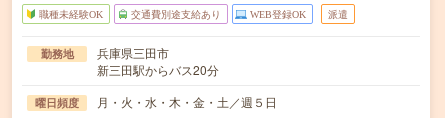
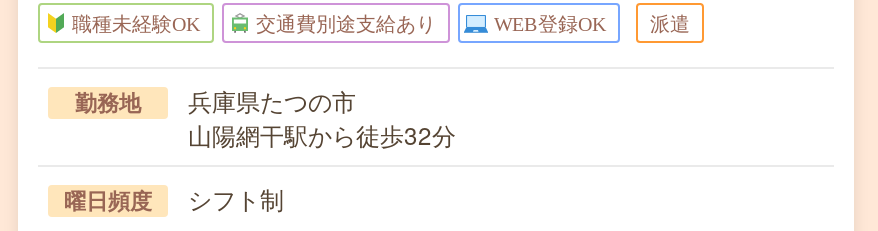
- 兵庫県三田市
- 新三田駅からバス20分
+ 兵庫県たつの市
+ 山陽網干駅から徒歩32分

- 月・火・水・木・金・土／週５日
+ シフト制
